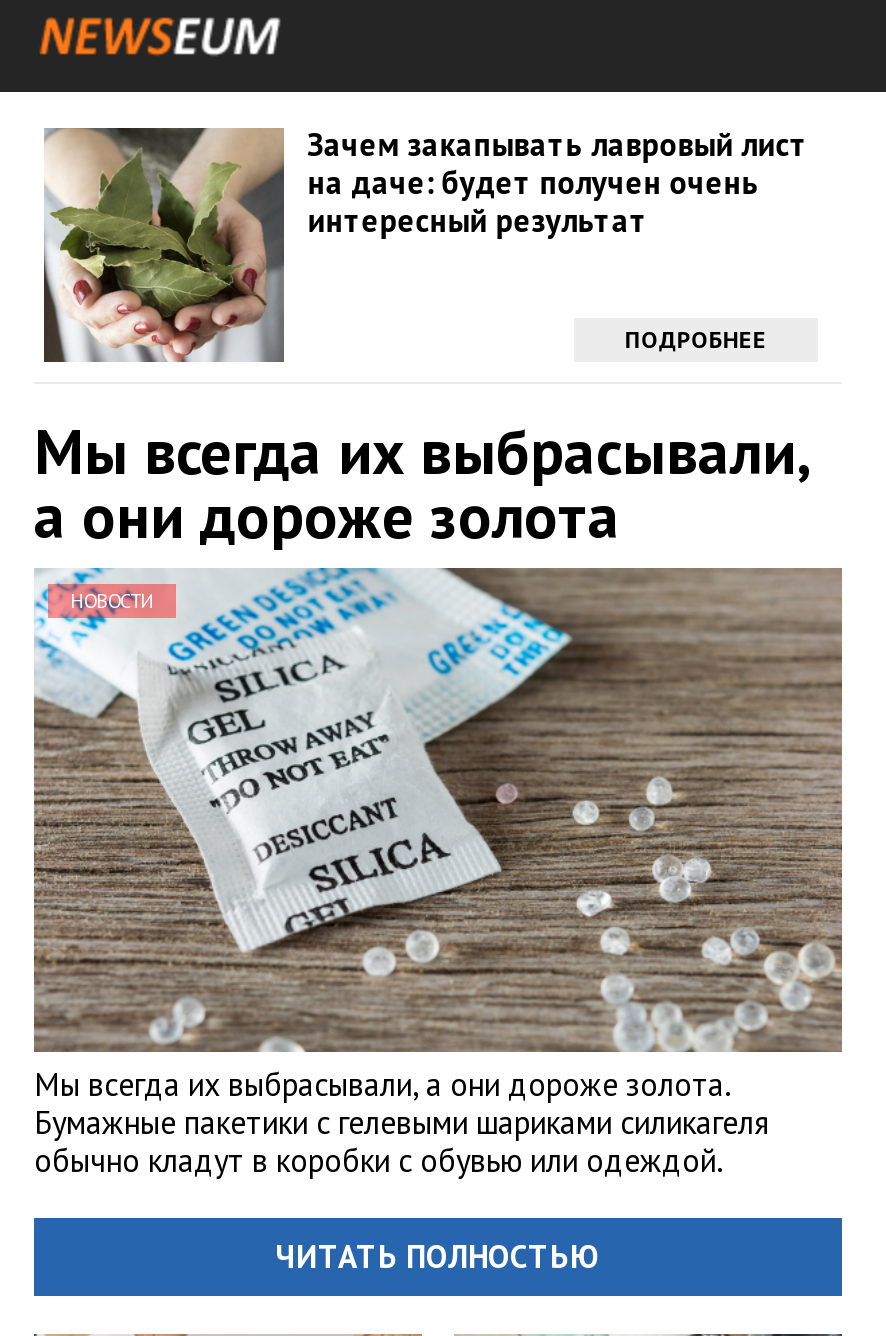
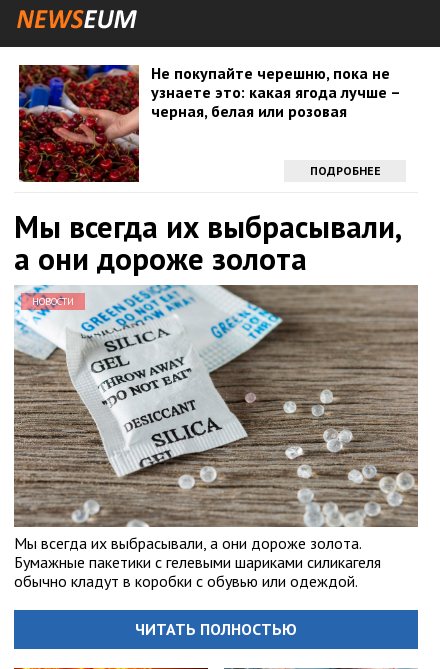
- [image]
- Зачем закапывать лавровый лист
- на даче: будет получен очень
- интересный результат
+ [image]
+ Не покупайте черешню, пока не
+ узнаете это: какая ягода лучше –
+ черная, белая или розовая
